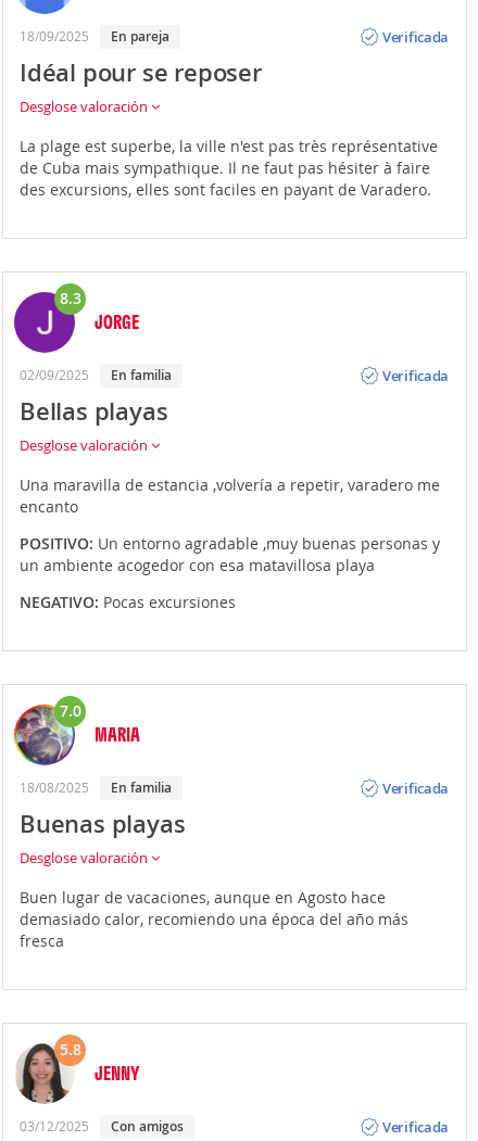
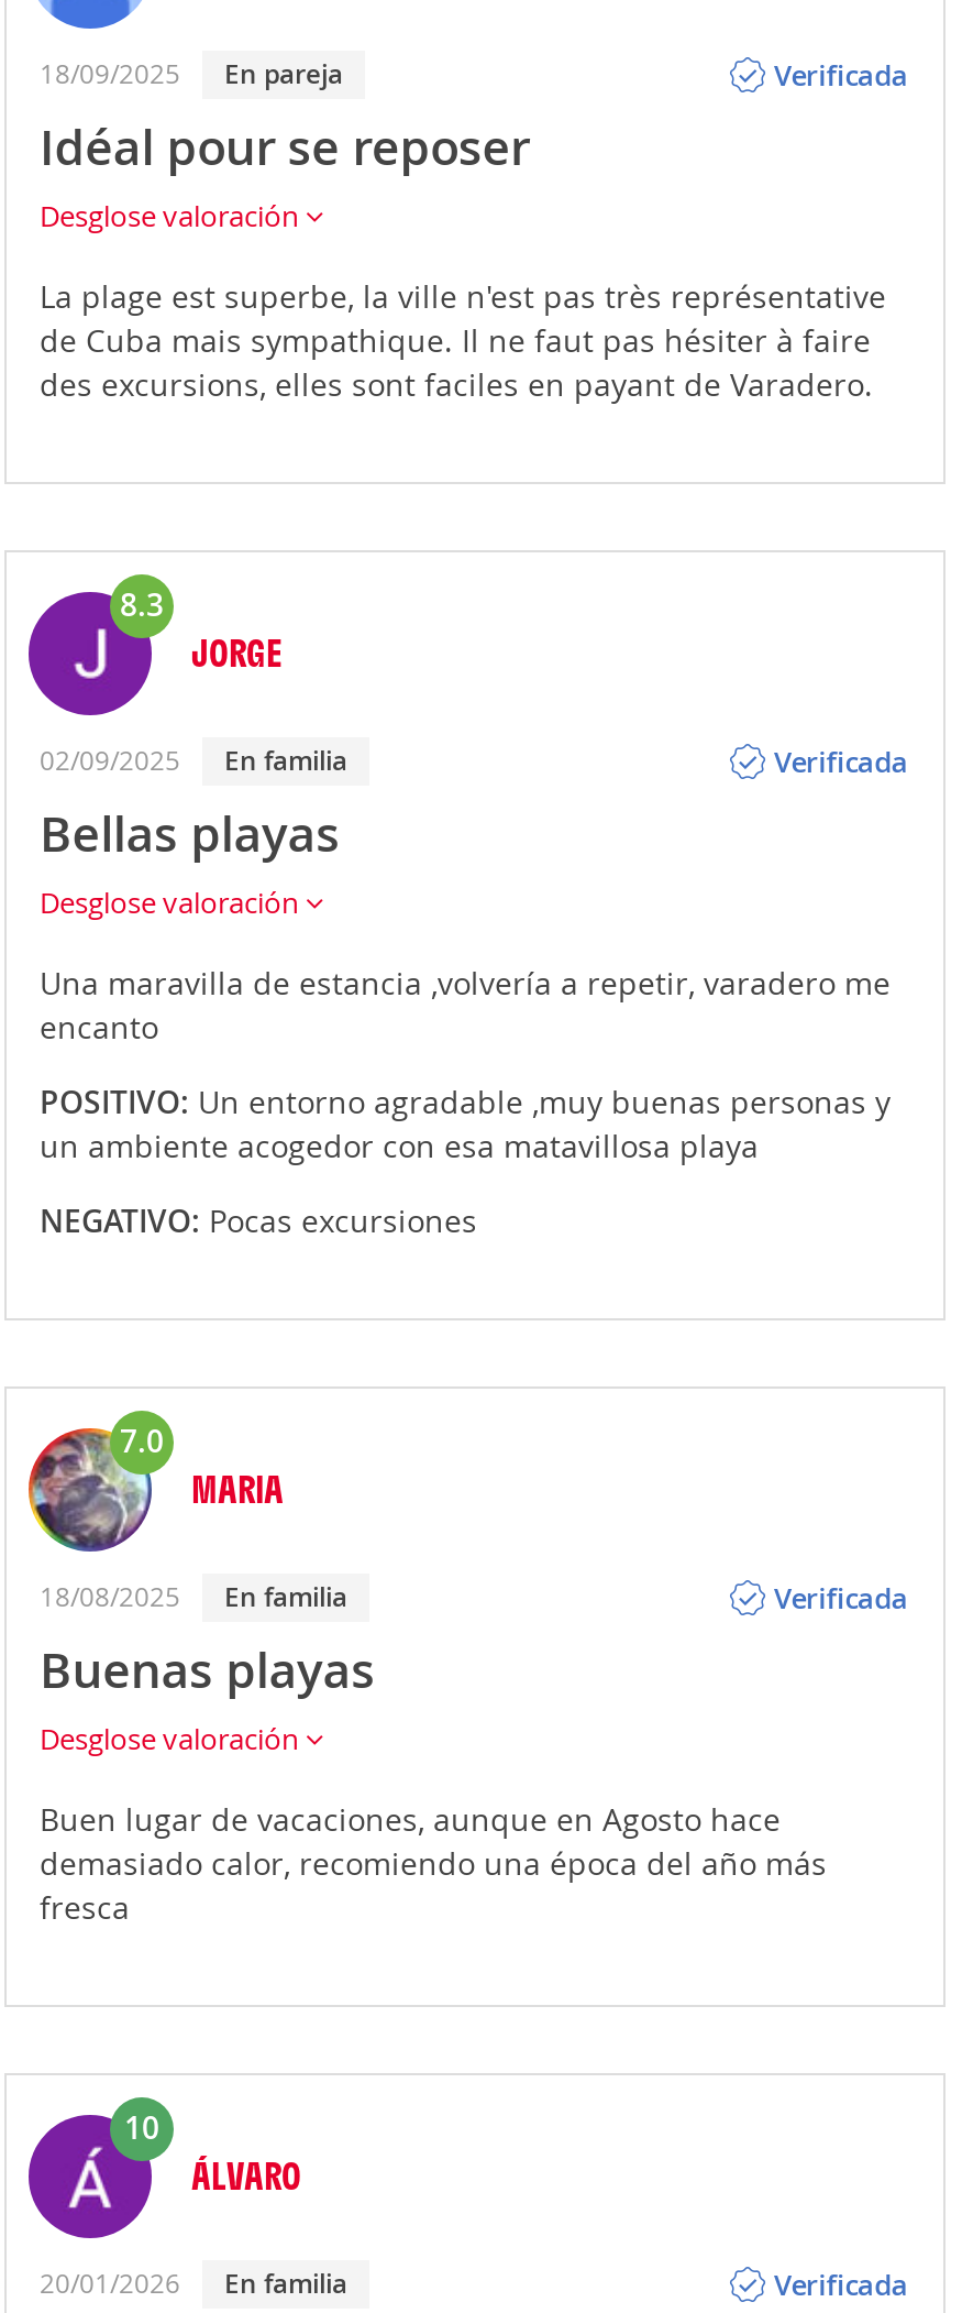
- 5.8
- JENNY
+ 10
+ ÁLVARO

- 03/12/2025
- Con amigos
+ 20/01/2026
+ En familia
